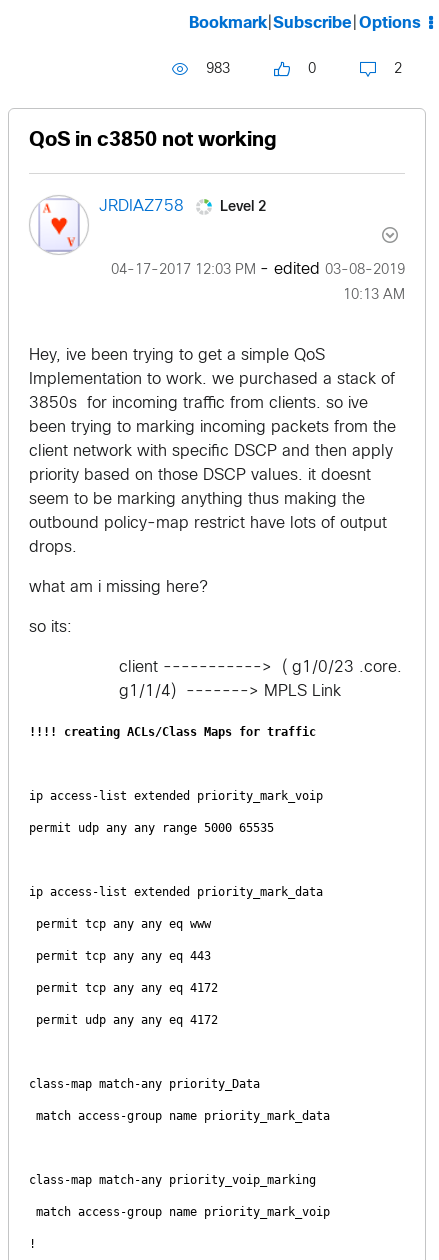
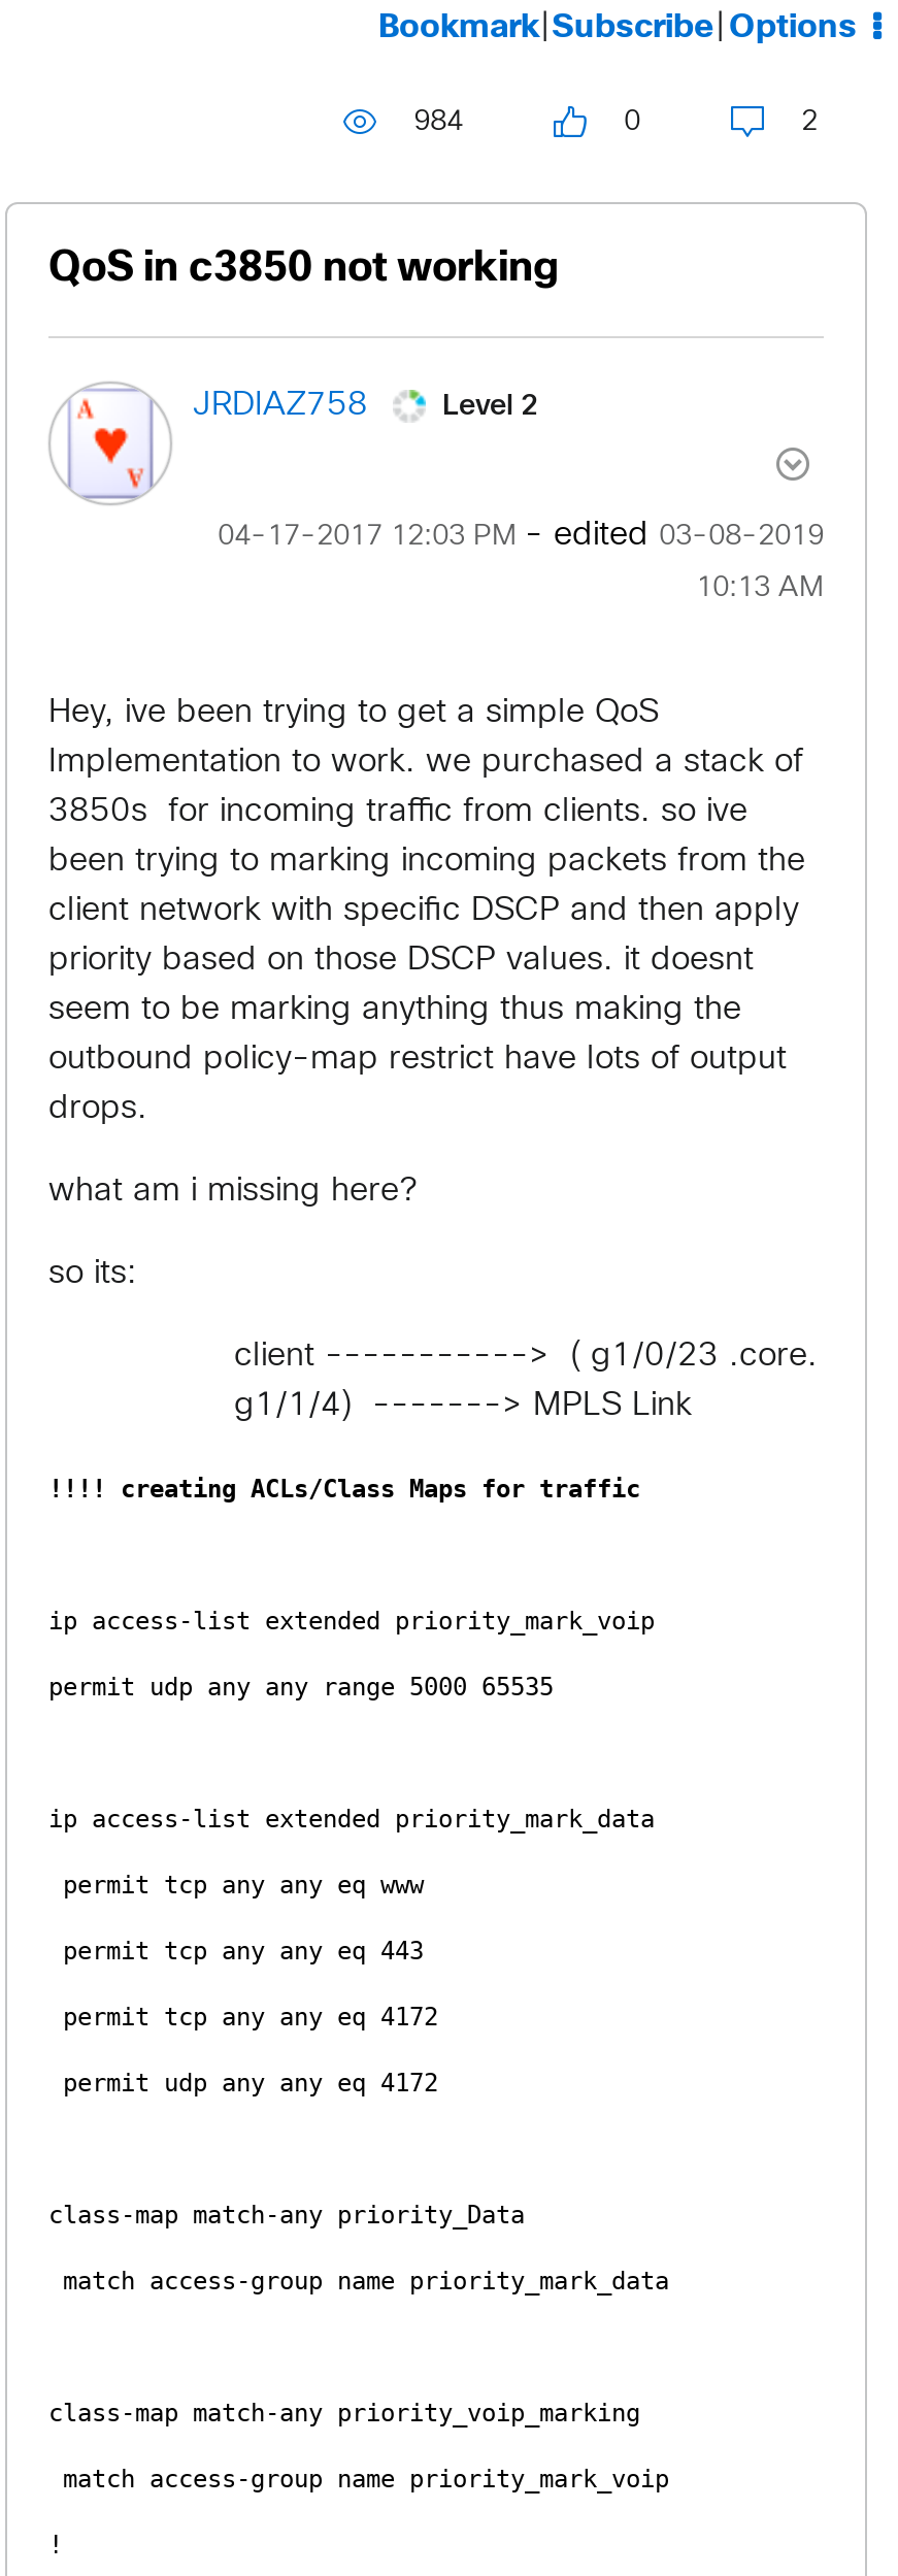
- 983
+ 984
